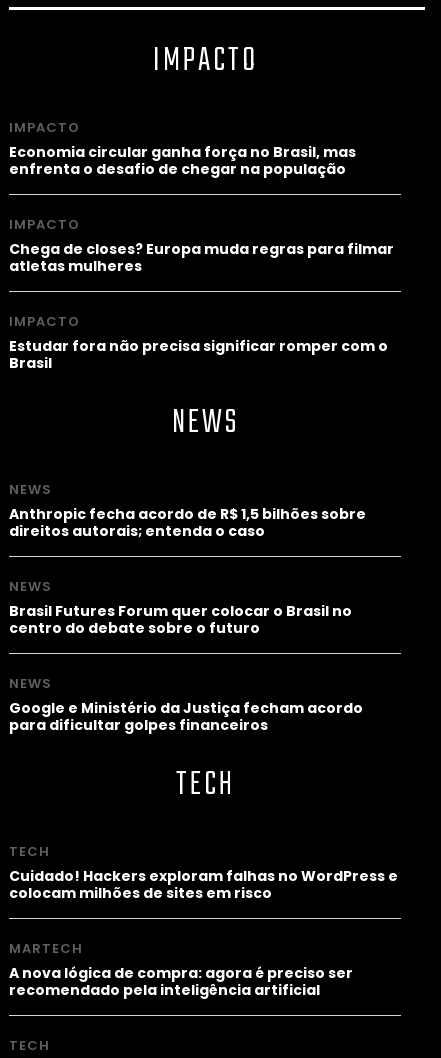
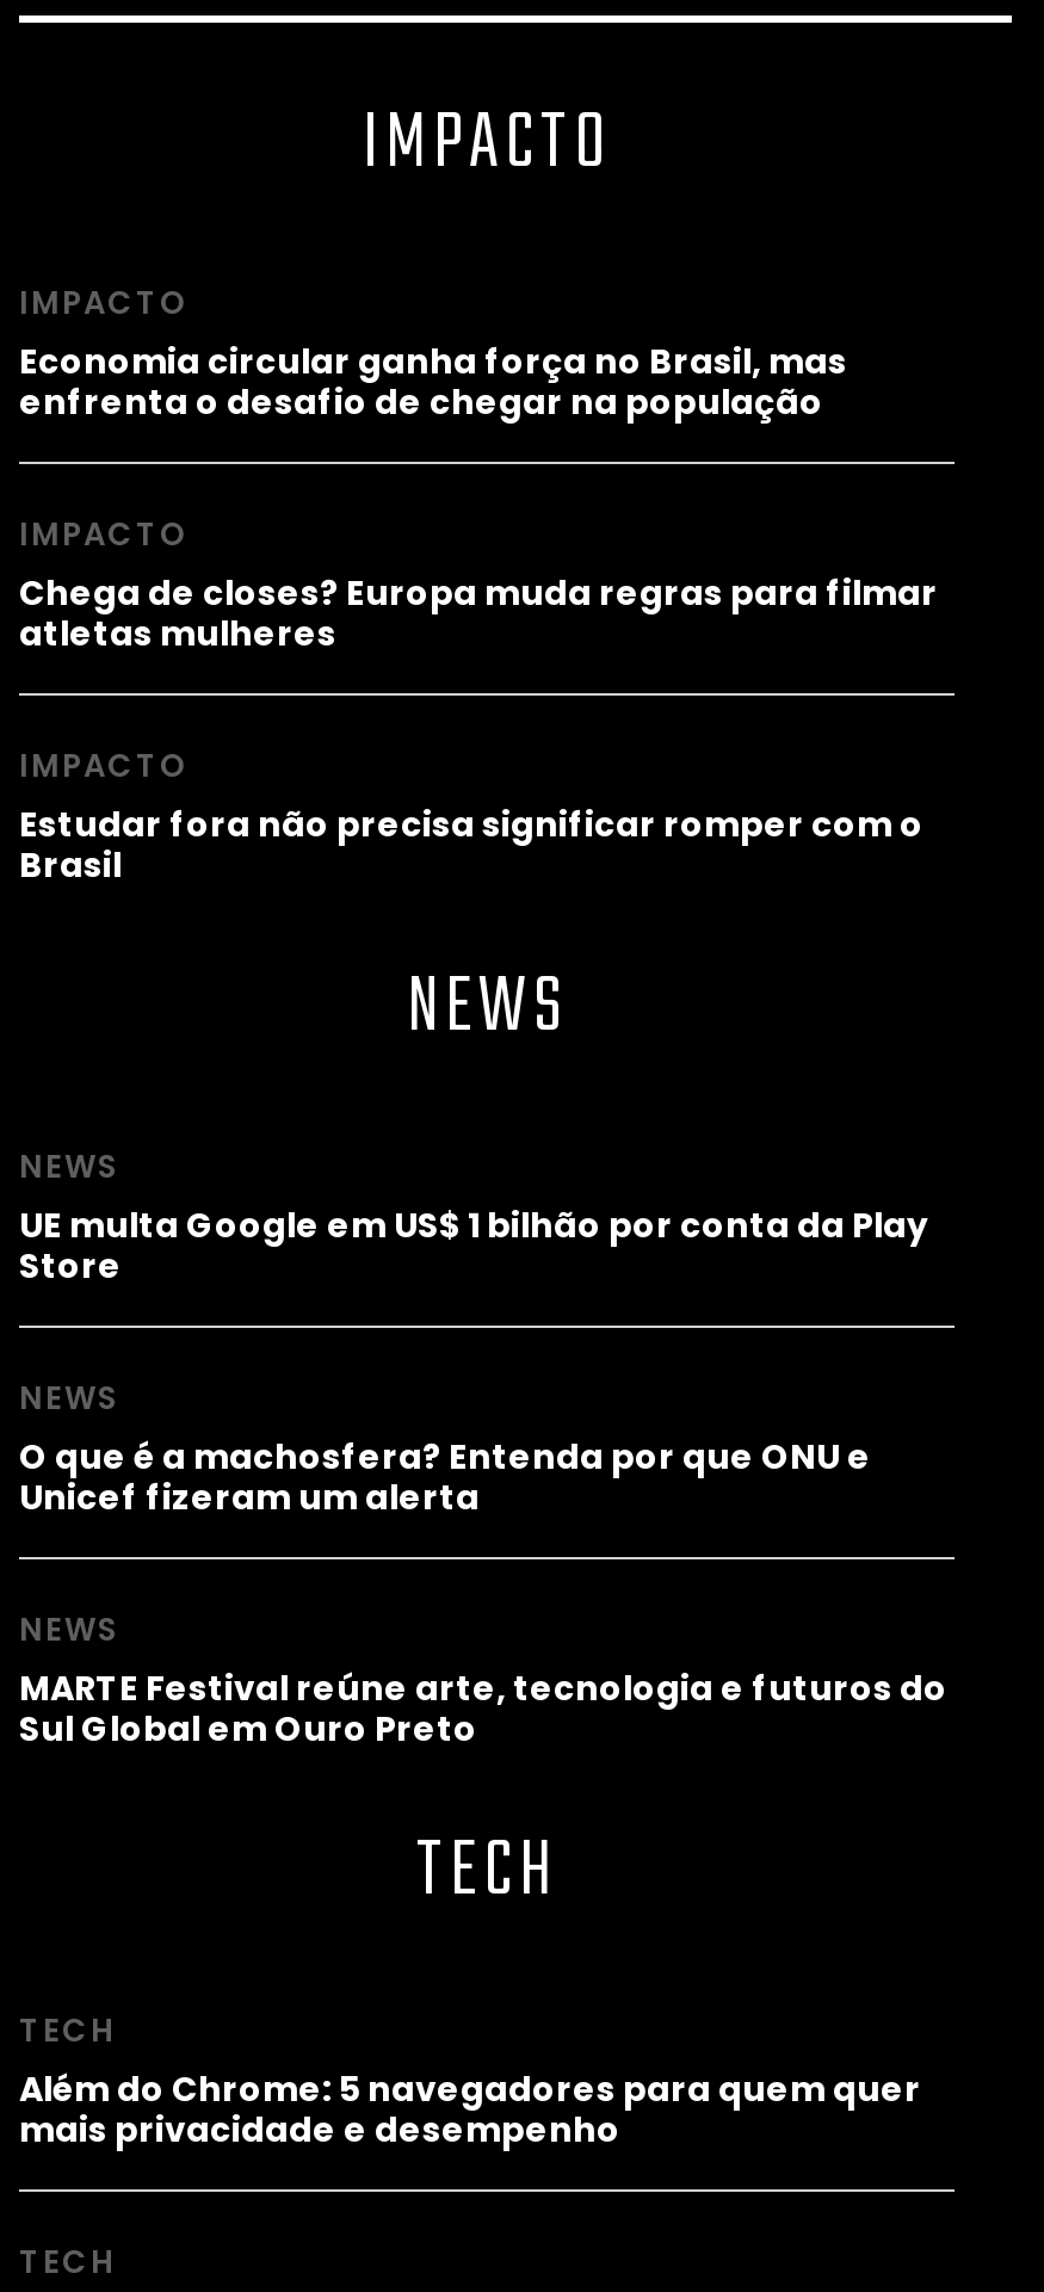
- Anthropic fecha acordo de R$ 1,5 bilhões sobre
- direitos autorais; entenda o caso
+ UE multa Google em US$ 1 bilhão por conta da Play
+ Store

- Brasil Futures Forum quer colocar o Brasil no
- centro do debate sobre o futuro
+ O que é a machosfera? Entenda por que ONU e
+ Unicef fizeram um alerta

- Google e Ministério da Justiça fecham acordo
- para dificultar golpes financeiros
+ MARTE Festival reúne arte, tecnologia e futuros do
+ Sul Global em Ouro Preto

- Cuidado! Hackers exploram falhas no WordPress e
- colocam milhões de sites em risco
- MARTECH
- A nova lógica de compra: agora é preciso ser
- recomendado pela inteligência artificial
+ Além do Chrome: 5 navegadores para quem quer
+ mais privacidade e desempenho
